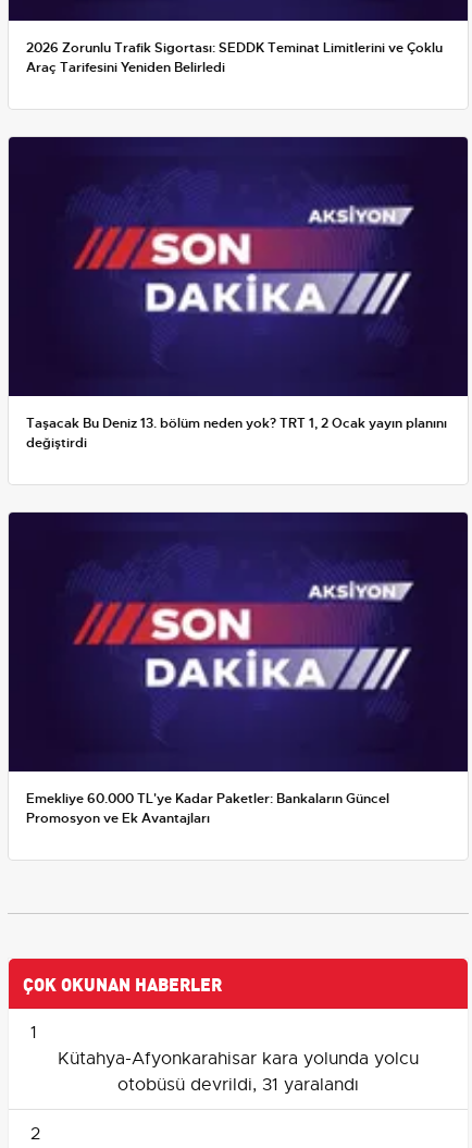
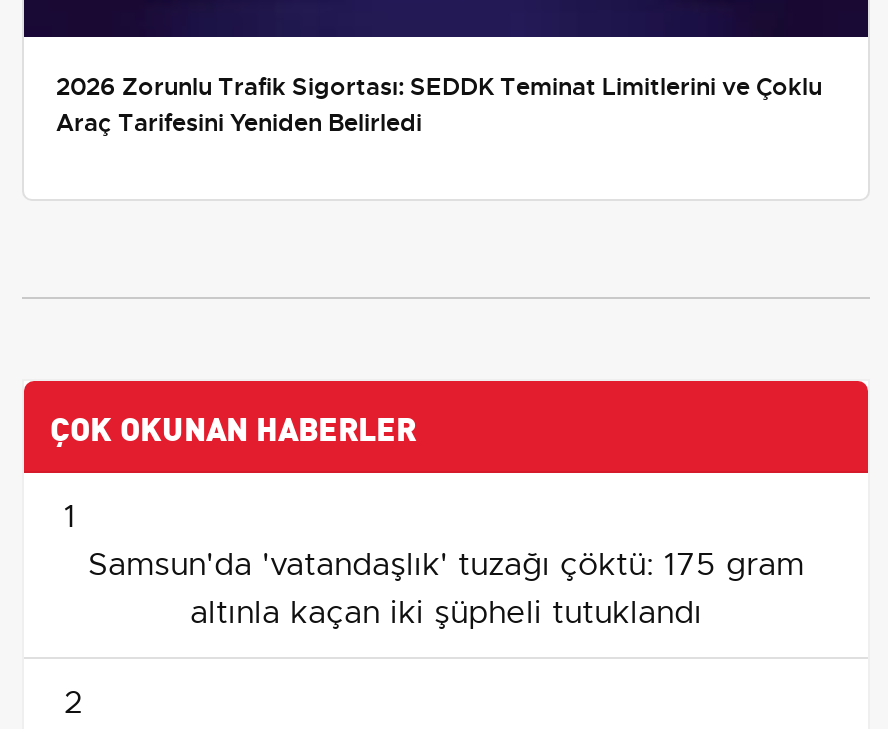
- [image]

- Taşacak Bu Deniz 13. bölüm neden yok? TRT 1, 2 Ocak yayın planını
- değiştirdi

- [image]

- Emekliye 60.000 TL'ye Kadar Paketler: Bankaların Güncel
- Promosyon ve Ek Avantajları

- Kütahya-Afyonkarahisar kara yolunda yolcu
- otobüsü devrildi, 31 yaralandı
+ Samsun'da 'vatandaşlık' tuzağı çöktü: 175 gram
+ altınla kaçan iki şüpheli tutuklandı
